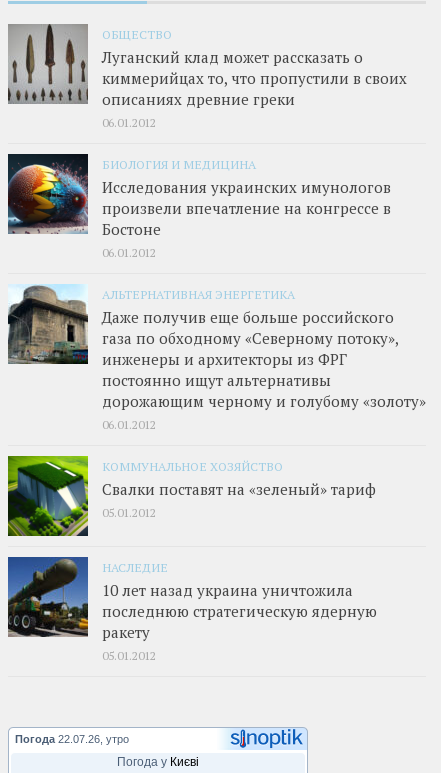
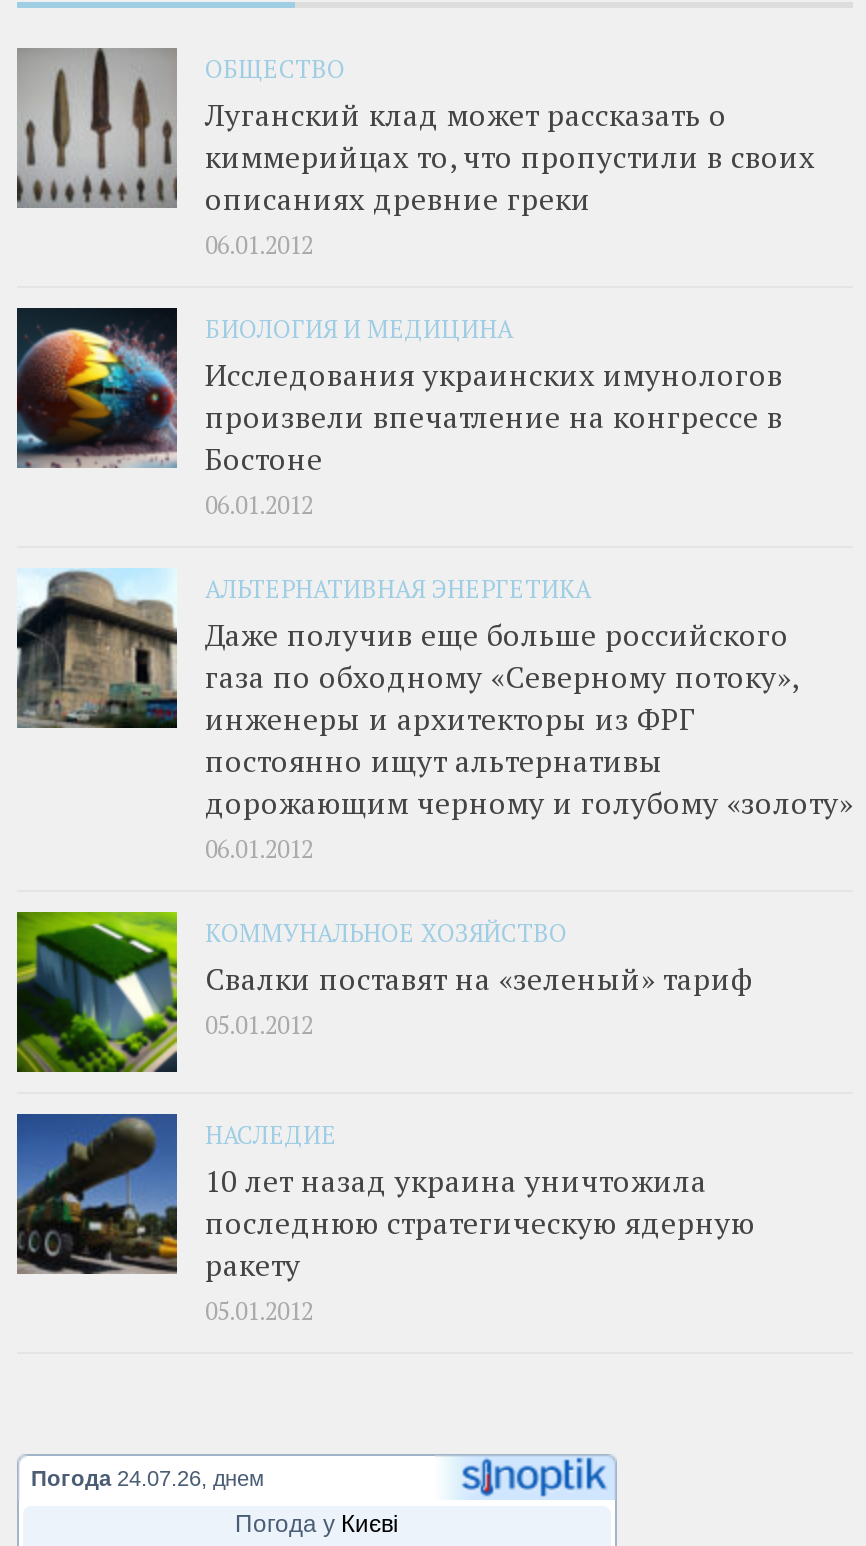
- Погода 22.07.26, утро
+ Погода 24.07.26, днем
